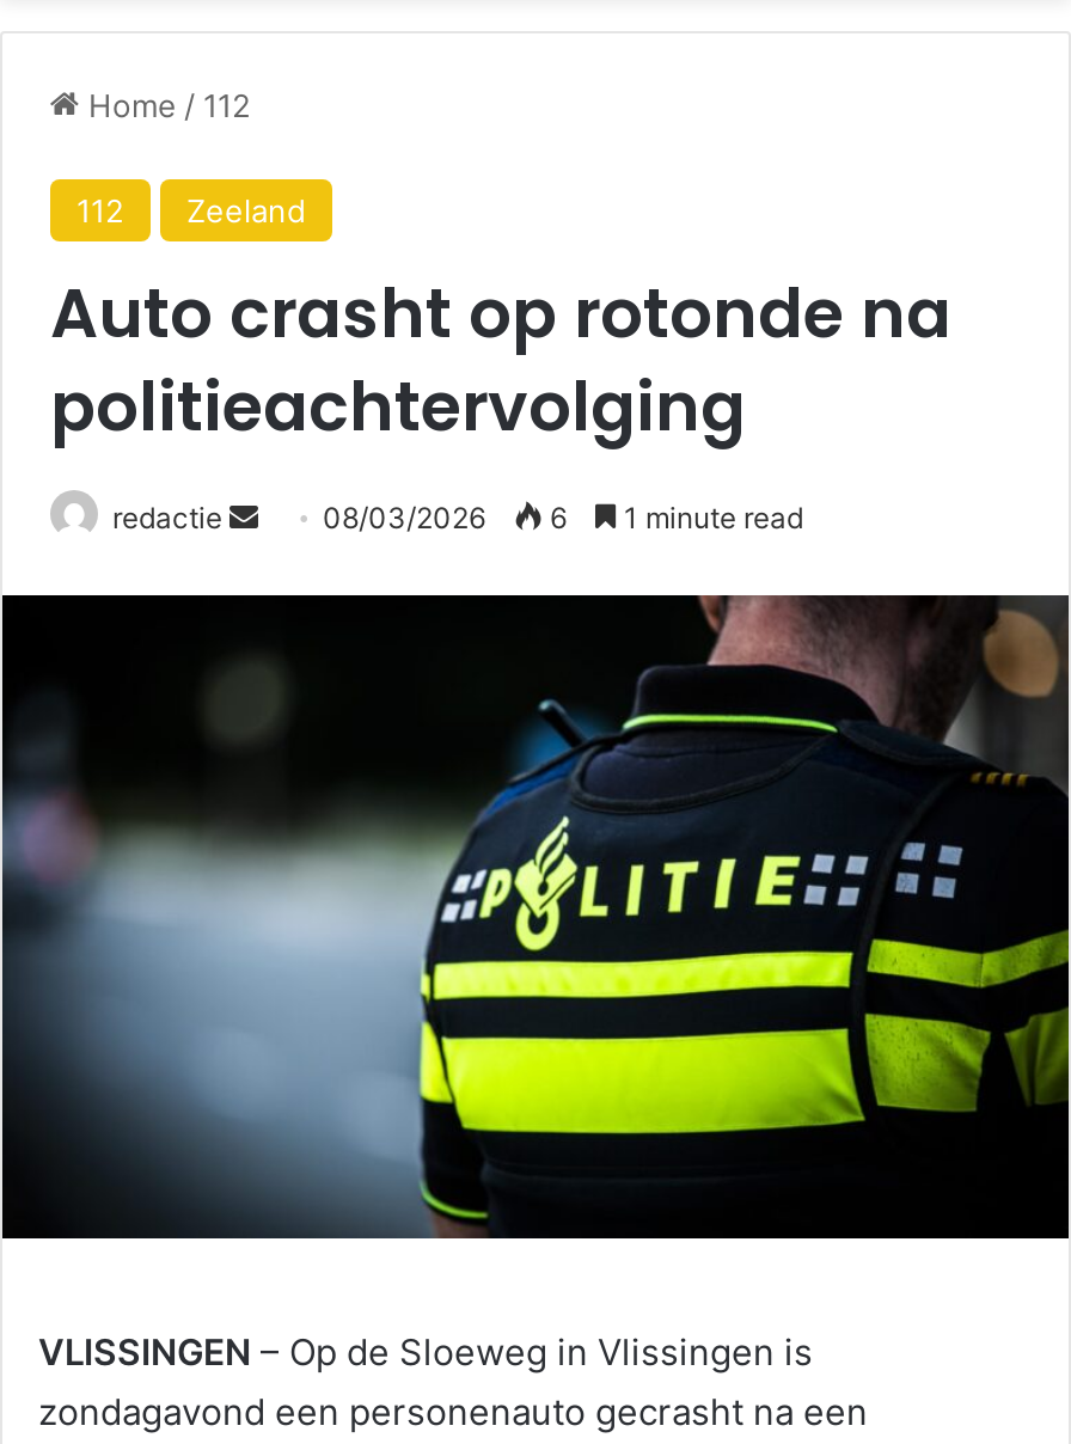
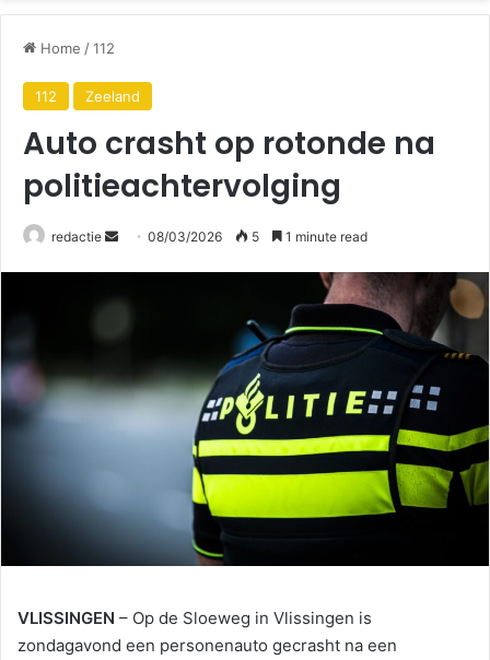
- 6
+ 5
